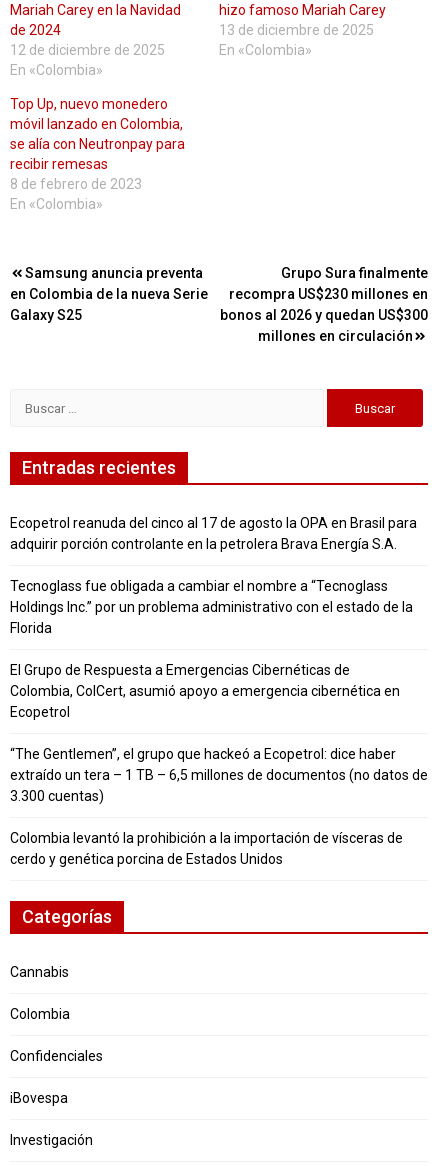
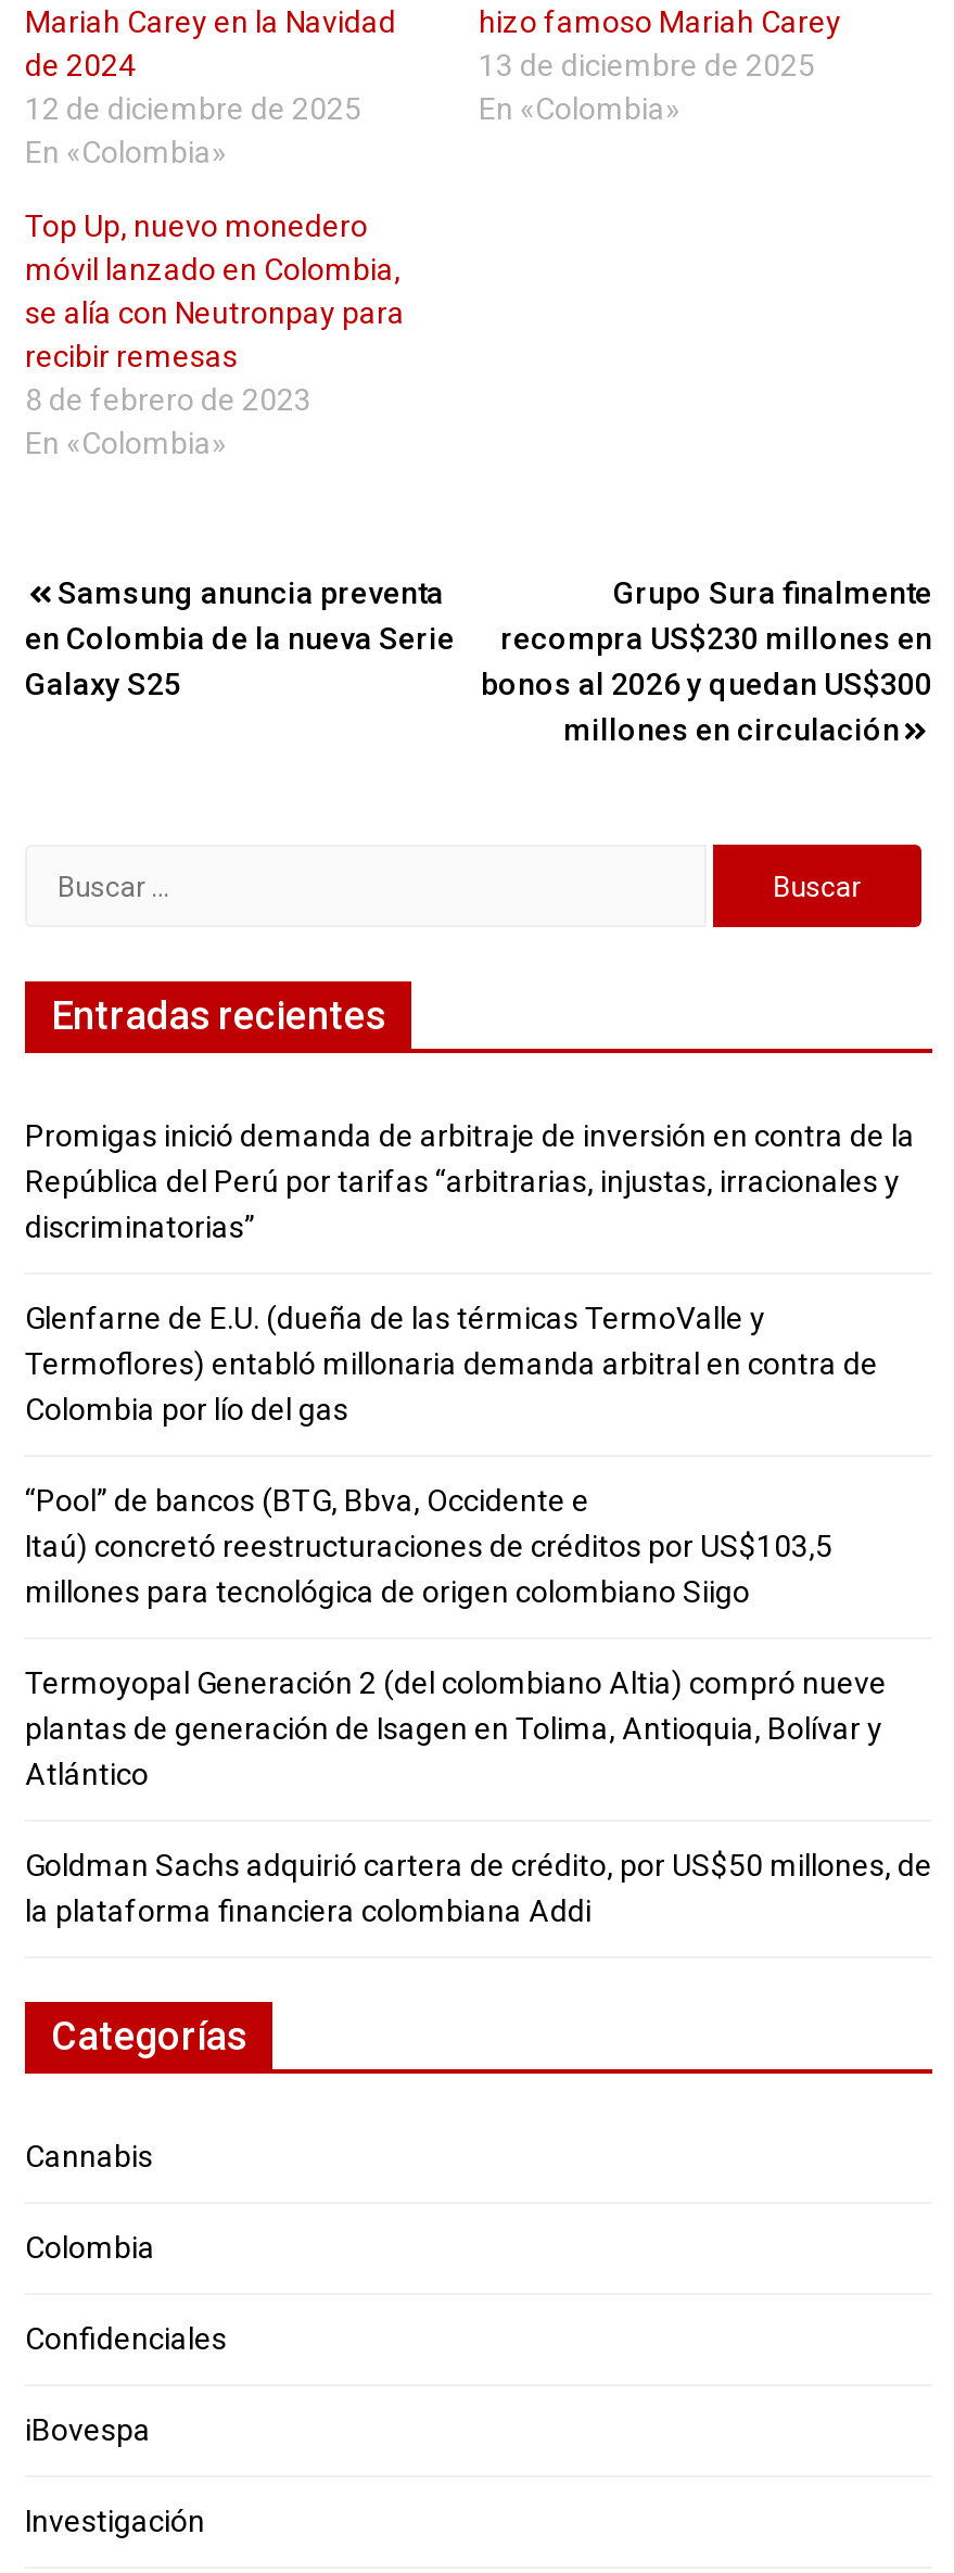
- Ecopetrol reanuda del cinco al 17 de agosto la OPA en Brasil para
- adquirir porción controlante en la petrolera Brava Energía S.A.
+ Promigas inició demanda de arbitraje de inversión en contra de la
+ República del Perú por tarifas “arbitrarias, injustas, irracionales y
+ discriminatorias”

- Tecnoglass fue obligada a cambiar el nombre a “Tecnoglass
- Holdings Inc.” por un problema administrativo con el estado de la
- Florida
+ Glenfarne de E.U. (dueña de las térmicas TermoValle y
+ Termoflores) entabló millonaria demanda arbitral en contra de
+ Colombia por lío del gas

- El Grupo de Respuesta a Emergencias Cibernéticas de
- Colombia, ColCert, asumió apoyo a emergencia cibernética en
- Ecopetrol
+ “Pool” de bancos (BTG, Bbva, Occidente e
+ Itaú) concretó reestructuraciones de créditos por US$103,5
+ millones para tecnológica de origen colombiano Siigo

- “The Gentlemen”, el grupo que hackeó a Ecopetrol: dice haber
- extraído un tera – 1 TB – 6,5 millones de documentos (no datos de
- 3.300 cuentas)
+ Termoyopal Generación 2 (del colombiano Altia) compró nueve
+ plantas de generación de Isagen en Tolima, Antioquia, Bolívar y
+ Atlántico

- Colombia levantó la prohibición a la importación de vísceras de
- cerdo y genética porcina de Estados Unidos
+ Goldman Sachs adquirió cartera de crédito, por US$50 millones, de
+ la plataforma financiera colombiana Addi
